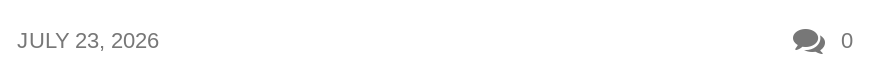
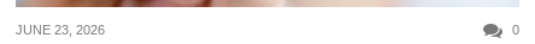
- JULY 23, 2026
+ JUNE 23, 2026
